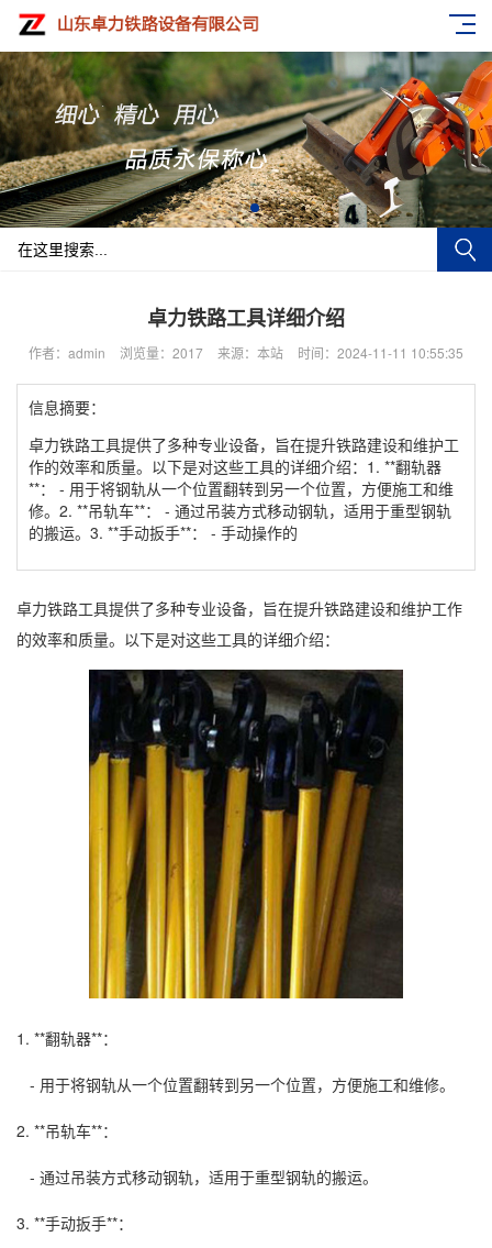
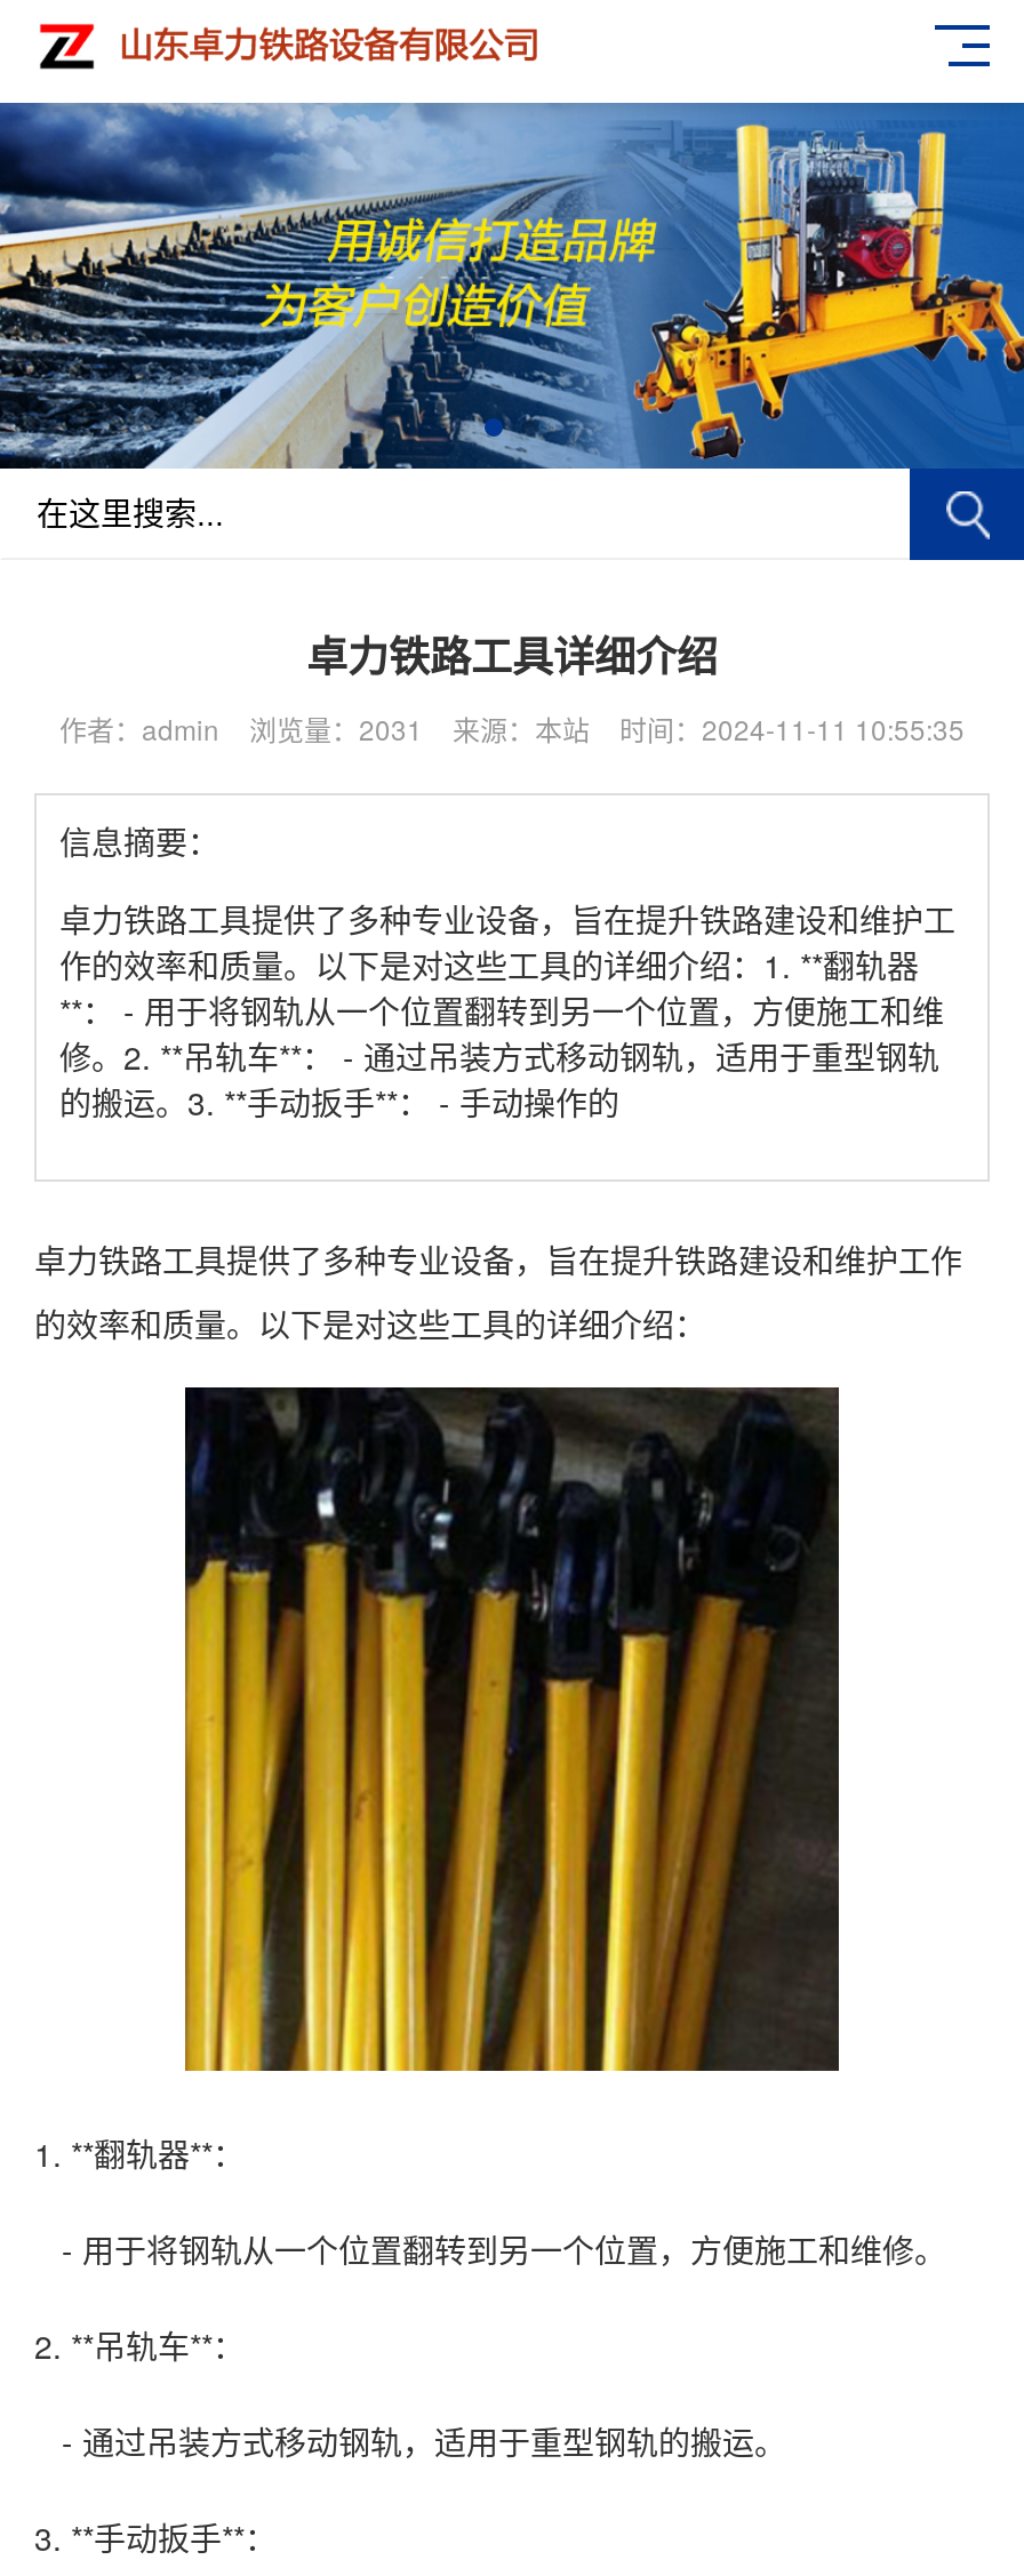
- [image]
+ [image]

- 作者：admin 浏览量：2017 来源：本站 时间：2024-11-11 10:55:35
+ 作者：admin 浏览量：2031 来源：本站 时间：2024-11-11 10:55:35
